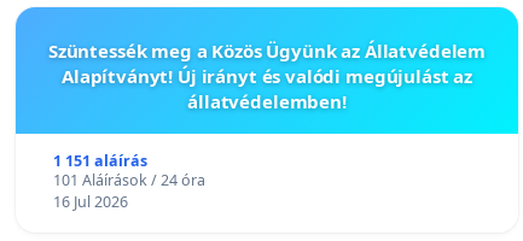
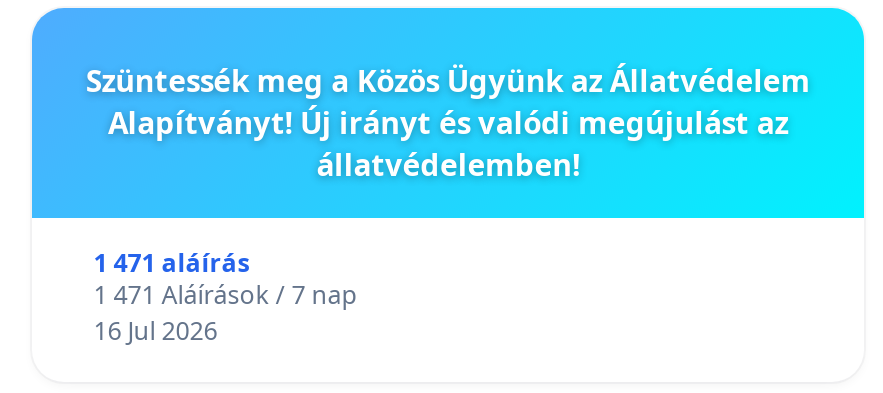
- 1 151 aláírás
+ 1 471 aláírás

- 101 Aláírások / 24 óra
+ 1 471 Aláírások / 7 nap
